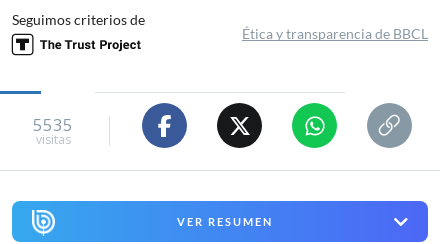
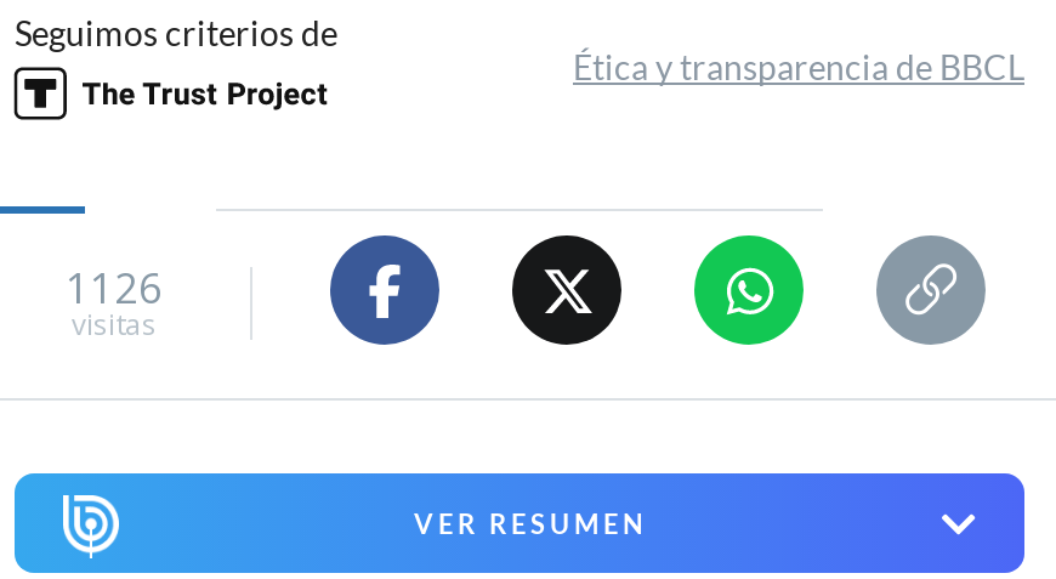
- 5535
+ 1126
